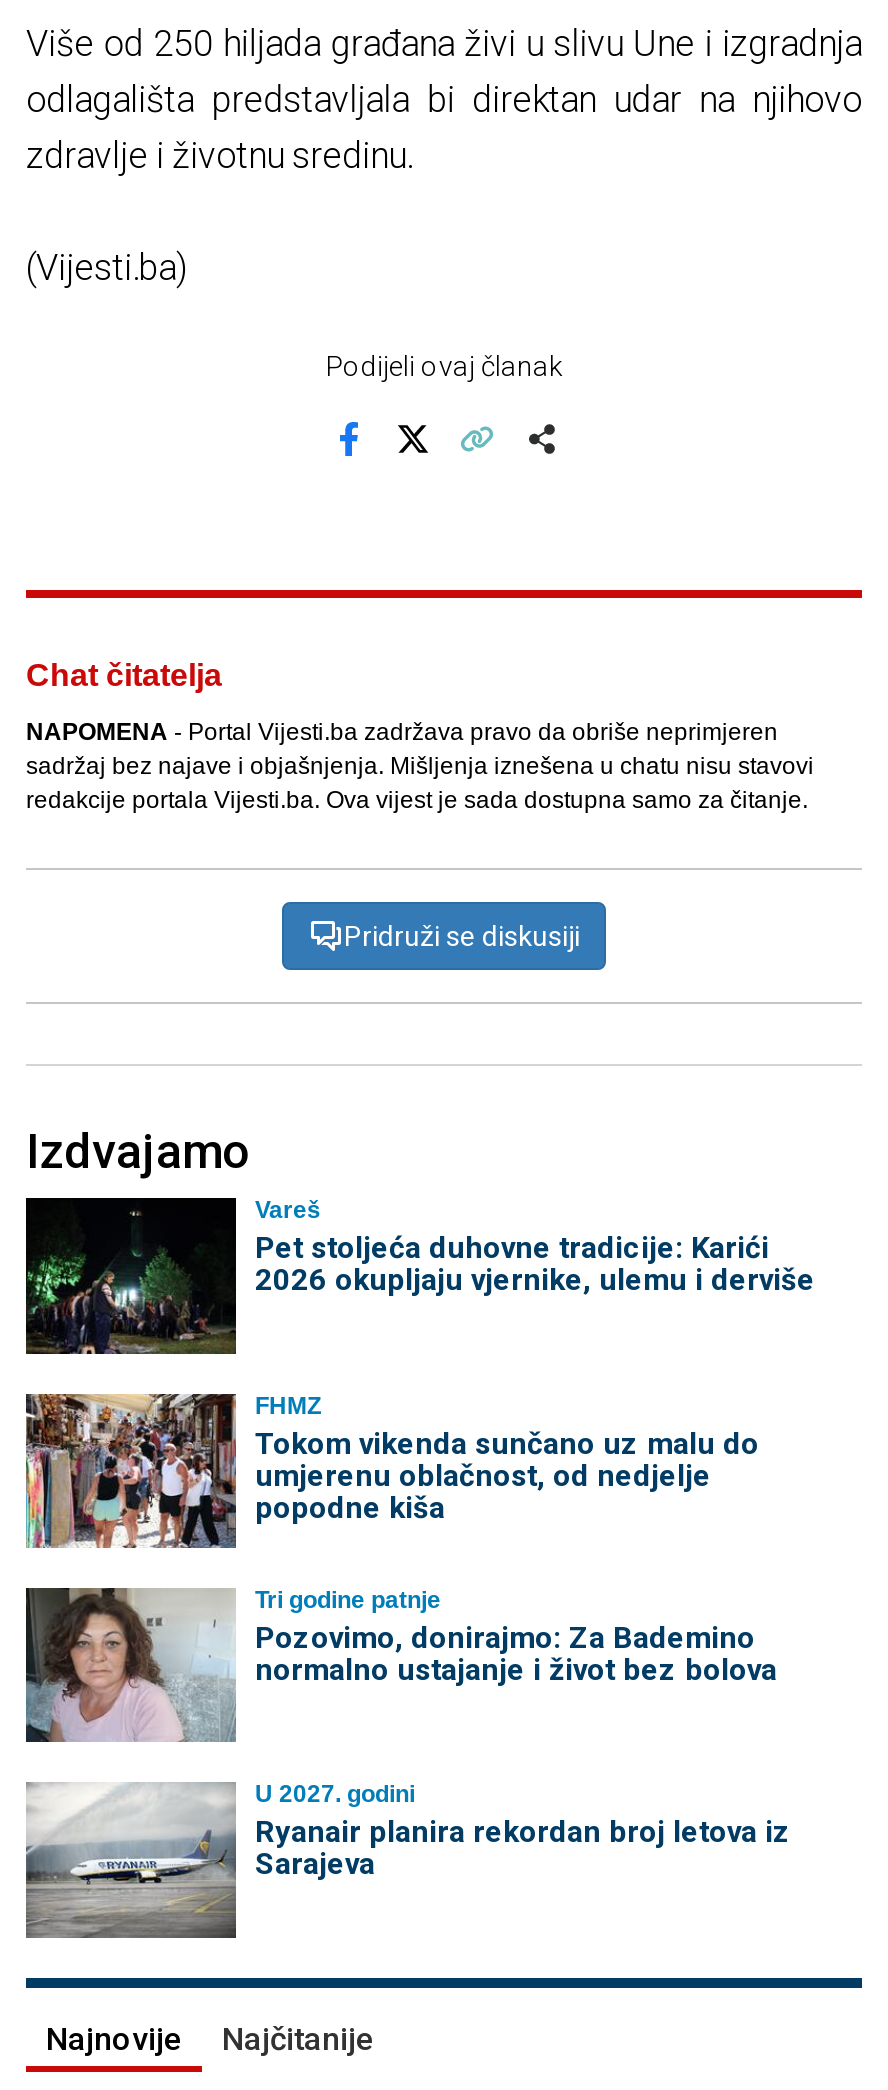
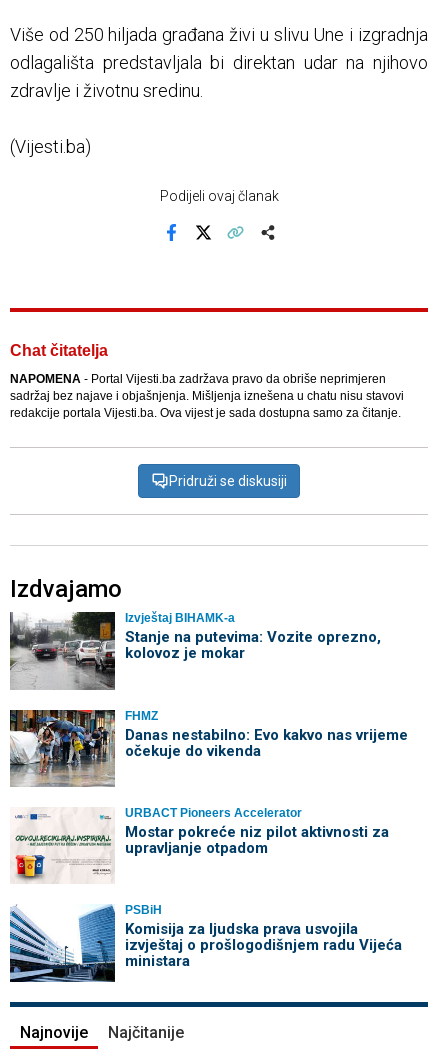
- [image]
- Vareš
- Pet stoljeća duhovne tradicije: Karići
- 2026 okupljaju vjernike, ulemu i derviše
+ [image]
+ Izvještaj BIHAMK-a
+ Stanje na putevima: Vozite oprezno,
+ kolovoz je mokar

- [image]
- Tokom vikenda sunčano uz malu do
- umjerenu oblačnost, od nedjelje
- popodne kiša
+ [image]
+ Danas nestabilno: Evo kakvo nas vrijeme
+ očekuje do vikenda

- [image]
- Tri godine patnje
- Pozovimo, donirajmo: Za Bademino
- normalno ustajanje i život bez bolova
+ [image]
+ URBACT Pioneers Accelerator
+ Mostar pokreće niz pilot aktivnosti za
+ upravljanje otpadom

- [image]
- U 2027. godini
- Ryanair planira rekordan broj letova iz
- Sarajeva
+ [image]
+ PSBiH
+ Komisija za ljudska prava usvojila
+ izvještaj o prošlogodišnjem radu Vijeća
+ ministara
